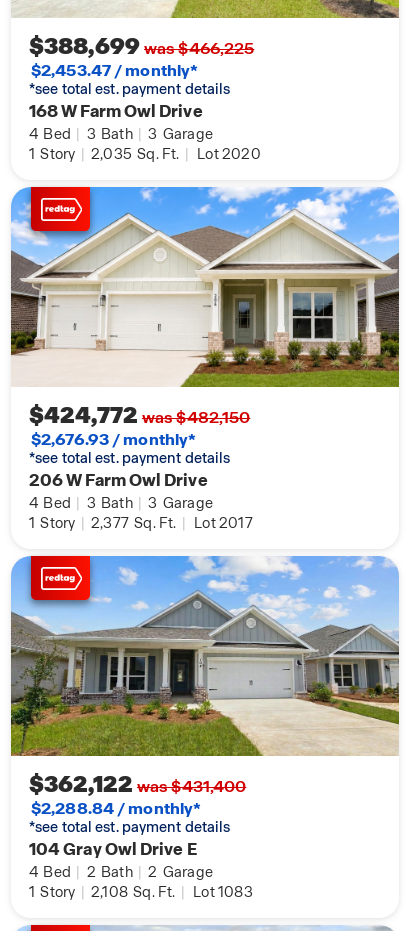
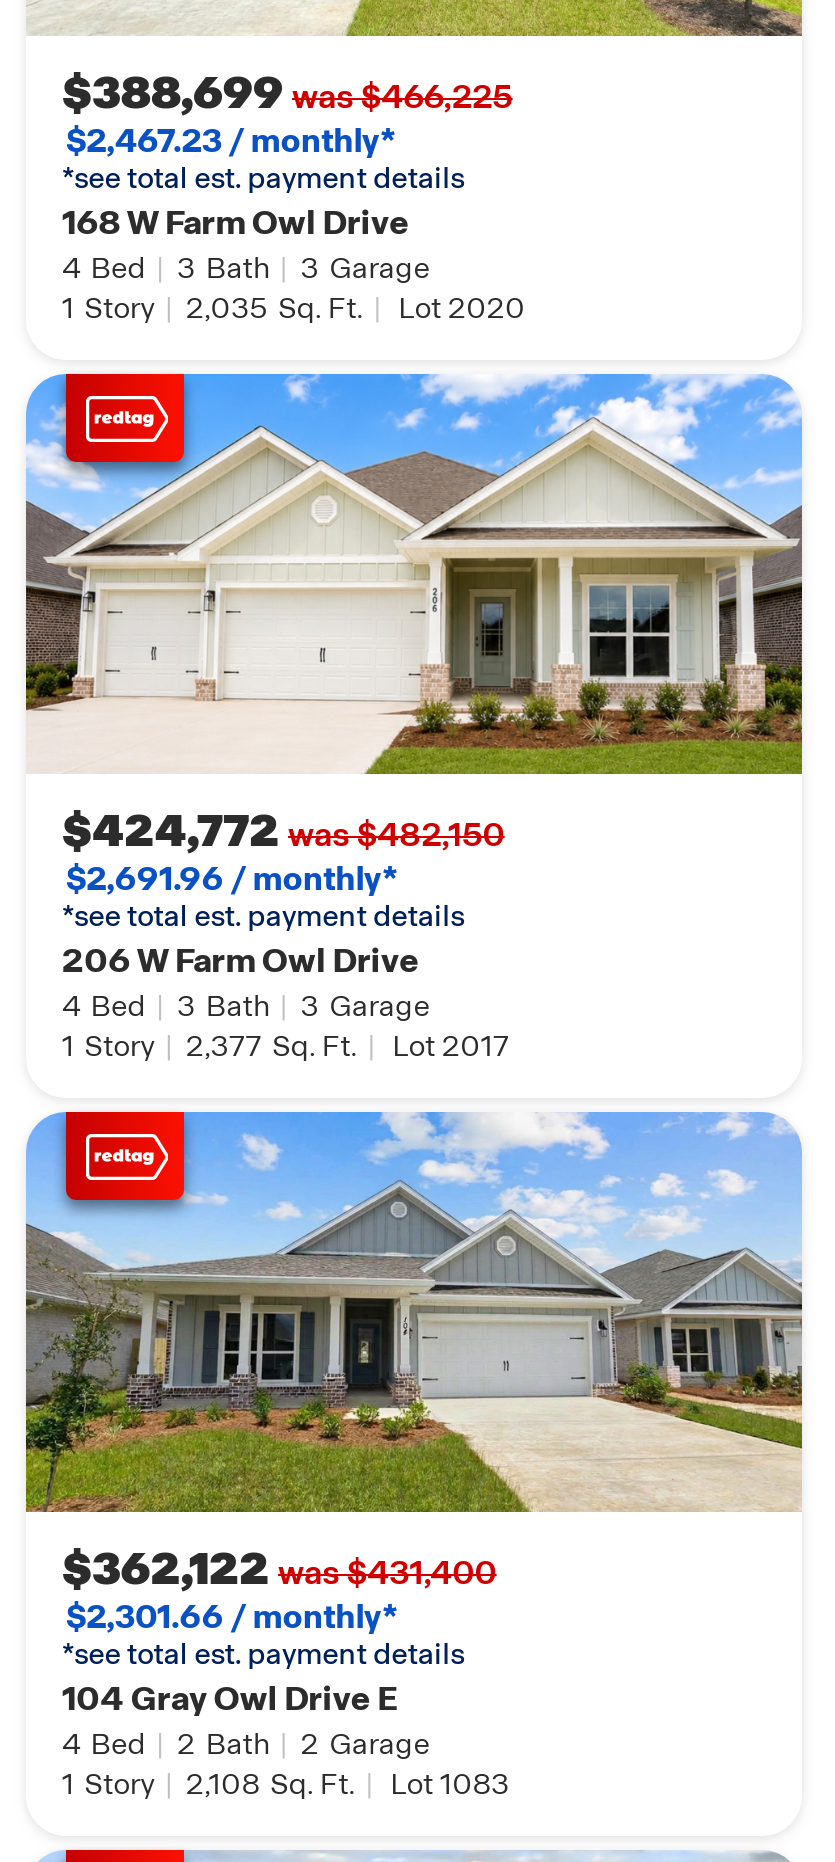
- $2,453.47 / monthly*
+ $2,467.23 / monthly*

- $2,676.93 / monthly*
+ $2,691.96 / monthly*

- $2,288.84 / monthly*
+ $2,301.66 / monthly*
